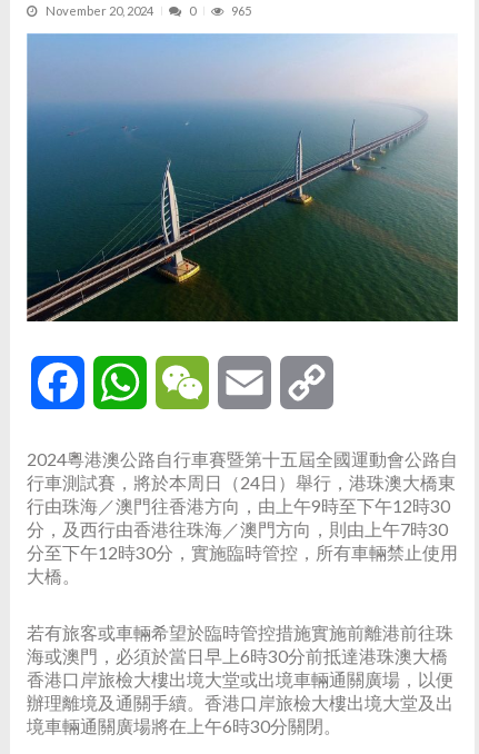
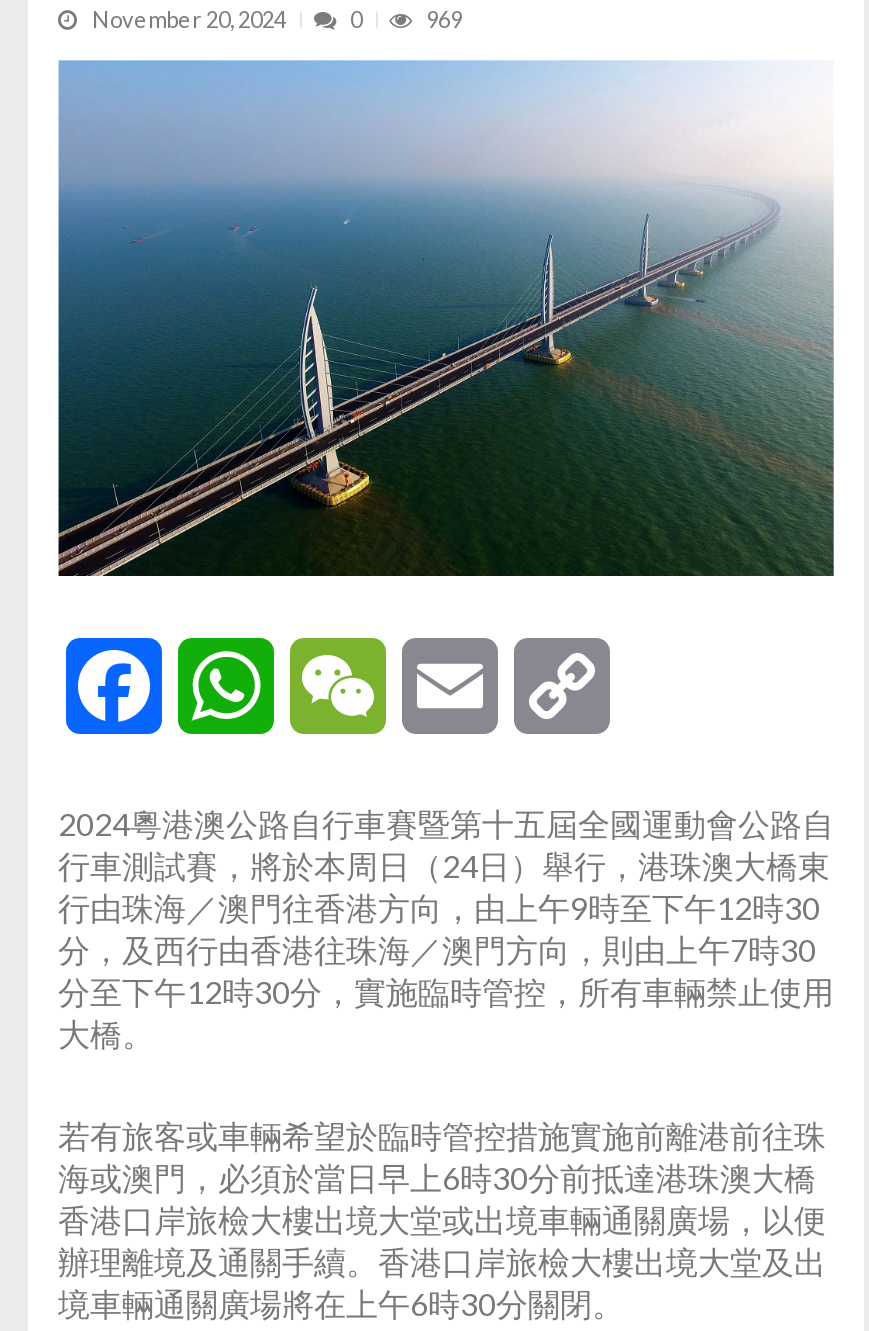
- 965
+ 969
